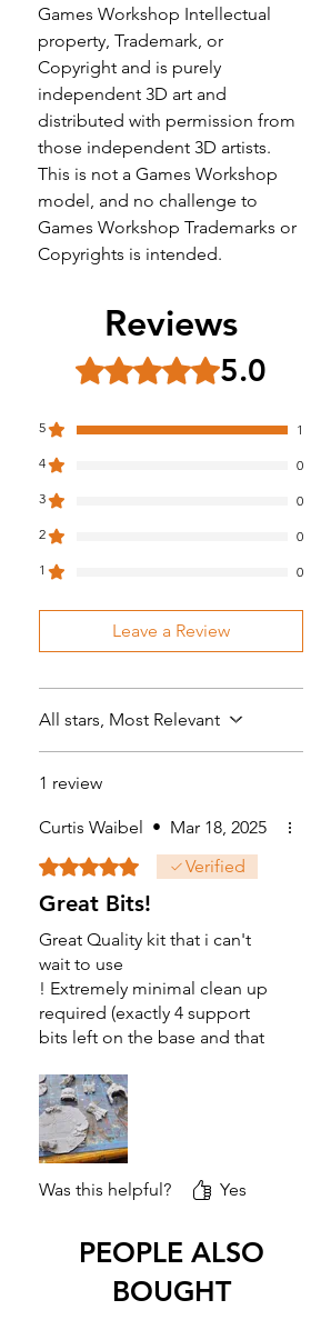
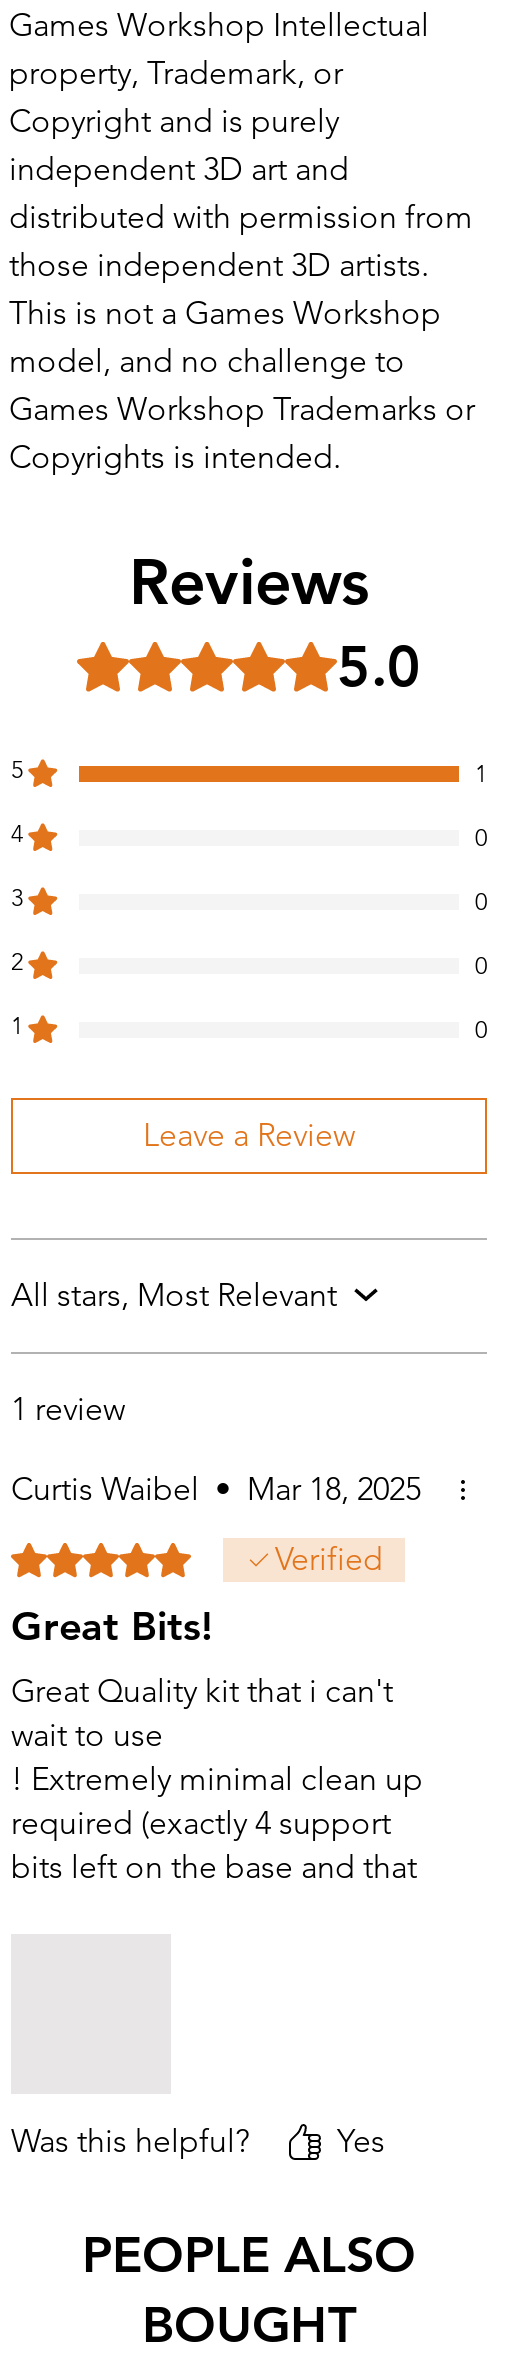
- [image]
